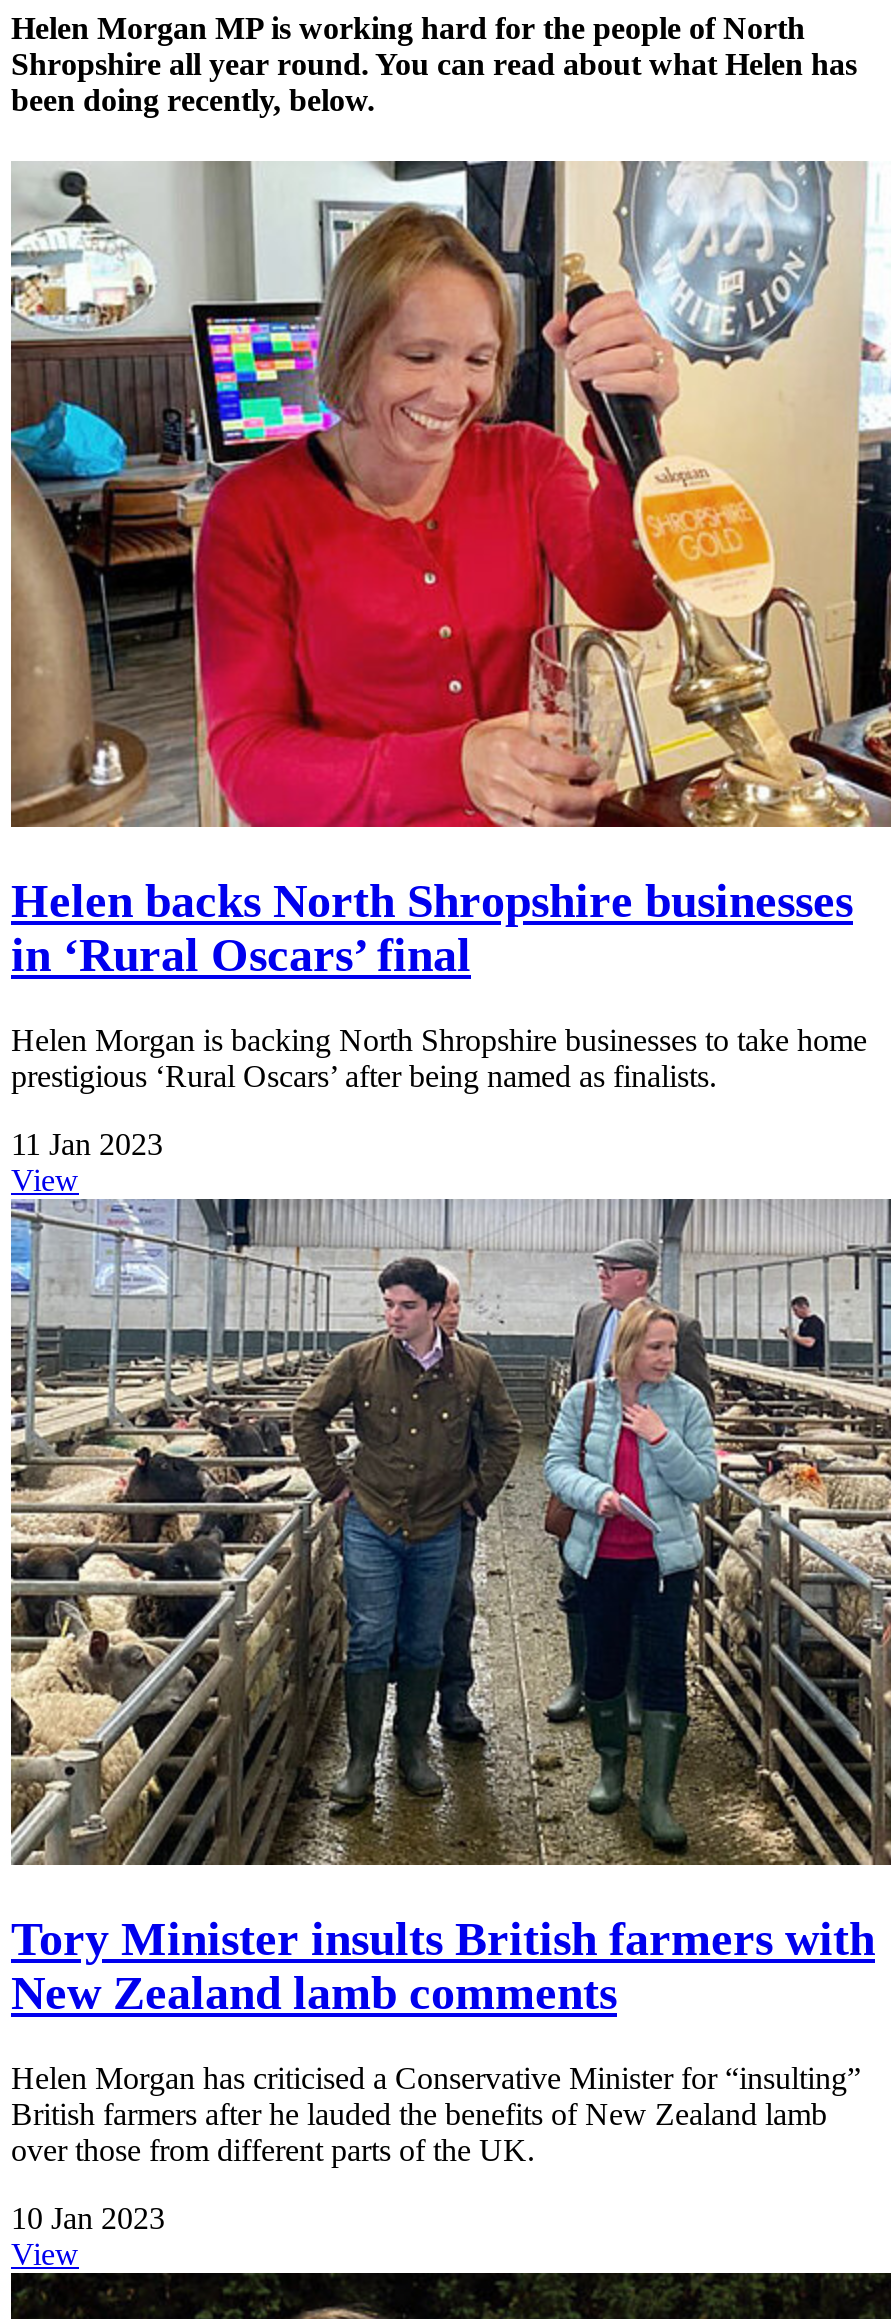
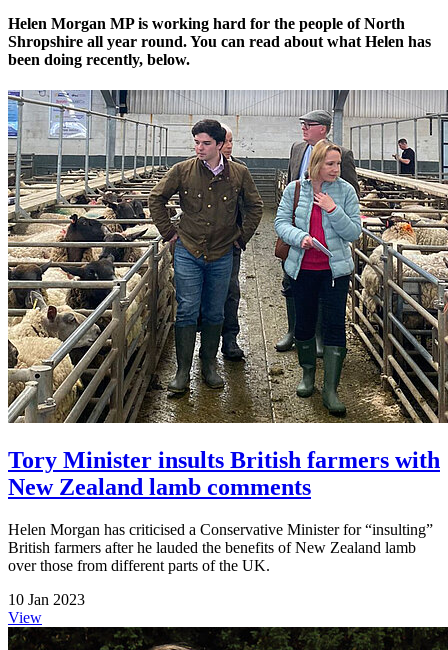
- [image]
- Helen backs North Shropshire businesses
- in ‘Rural Oscars’ final
- Helen Morgan is backing North Shropshire businesses to take home
- prestigious ‘Rural Oscars’ after being named as finalists.
- 11 Jan 2023
- View
